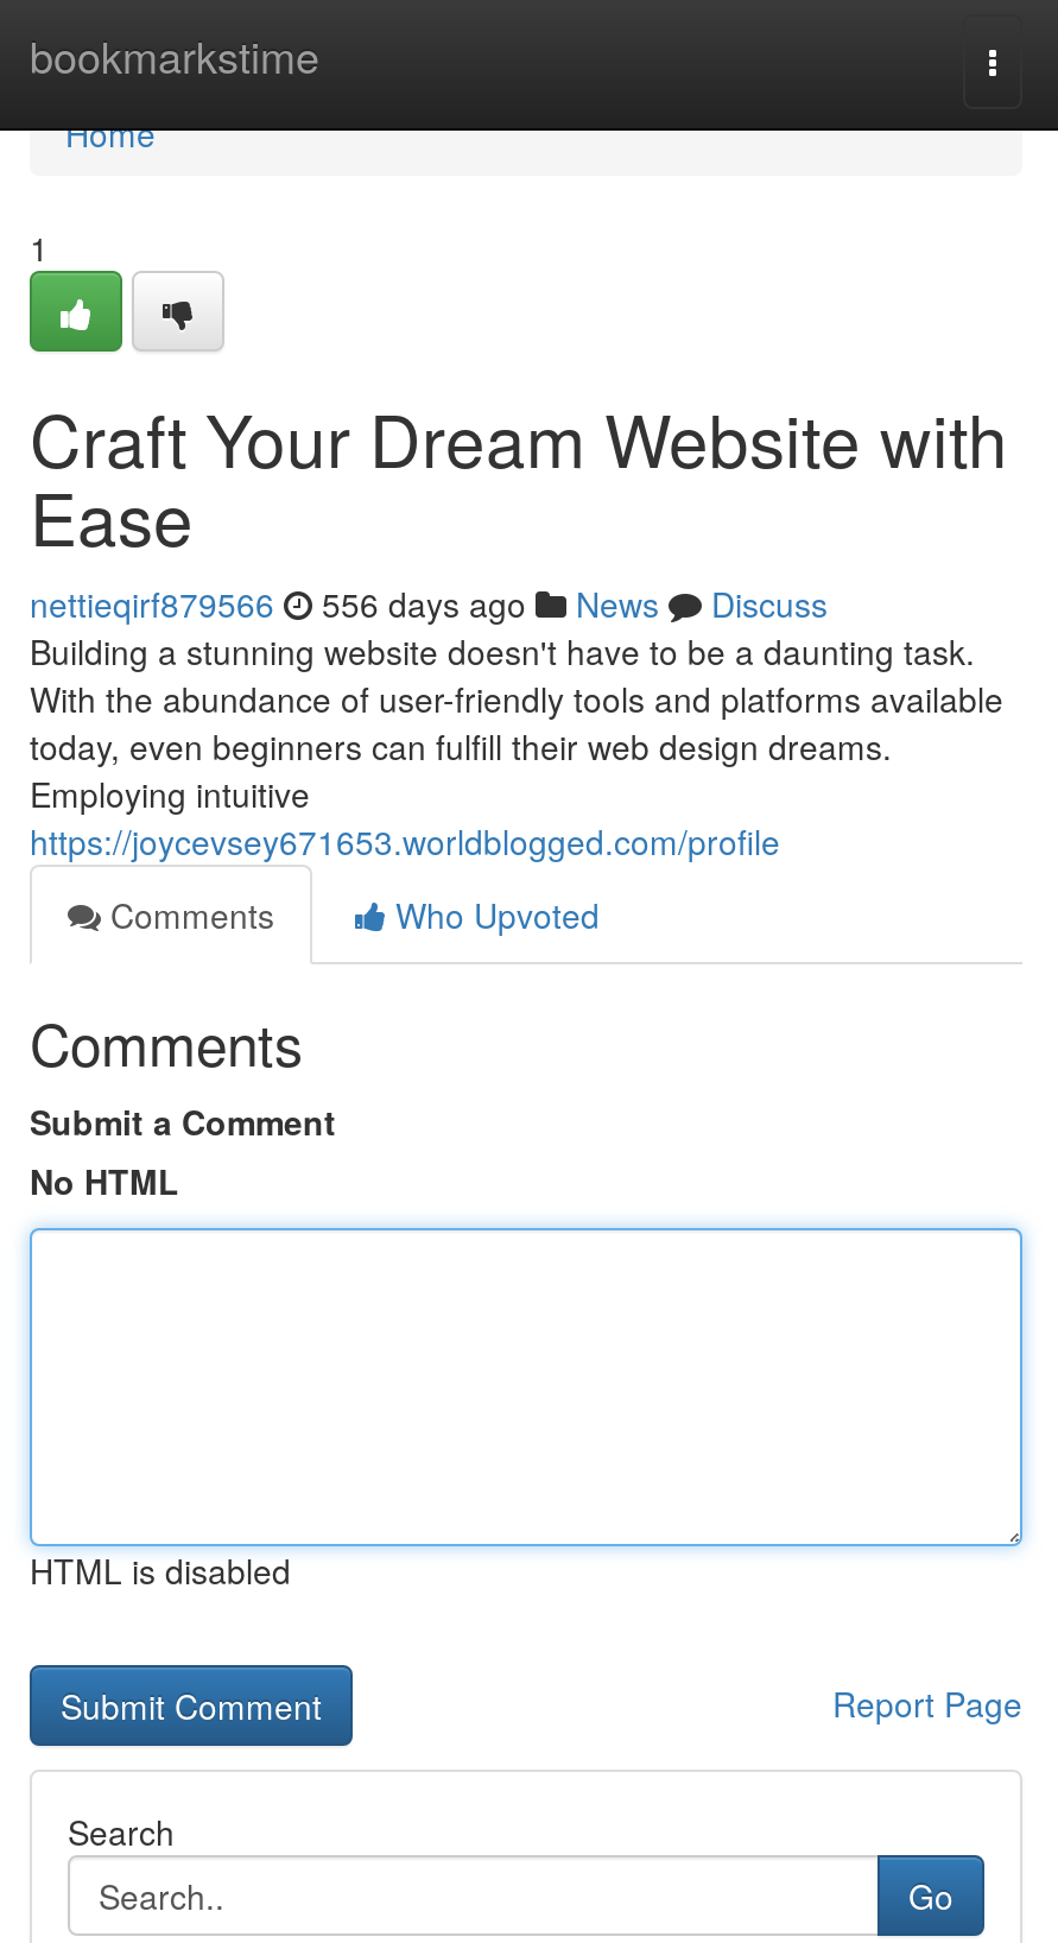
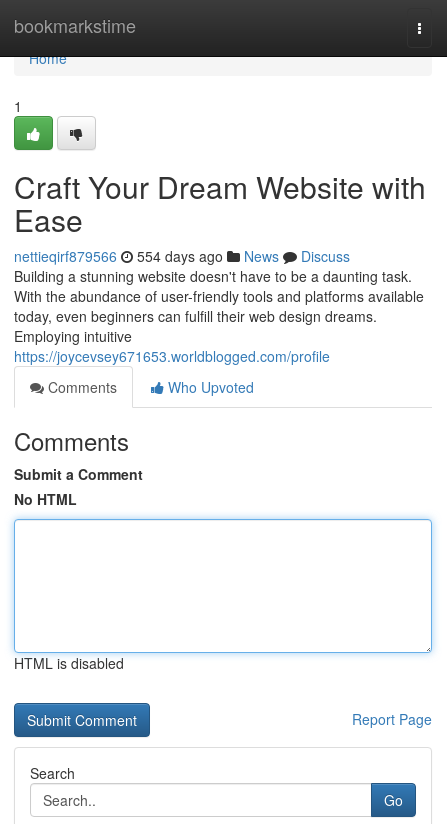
- nettieqirf879566 556 days ago News Discuss
+ nettieqirf879566 554 days ago News Discuss
